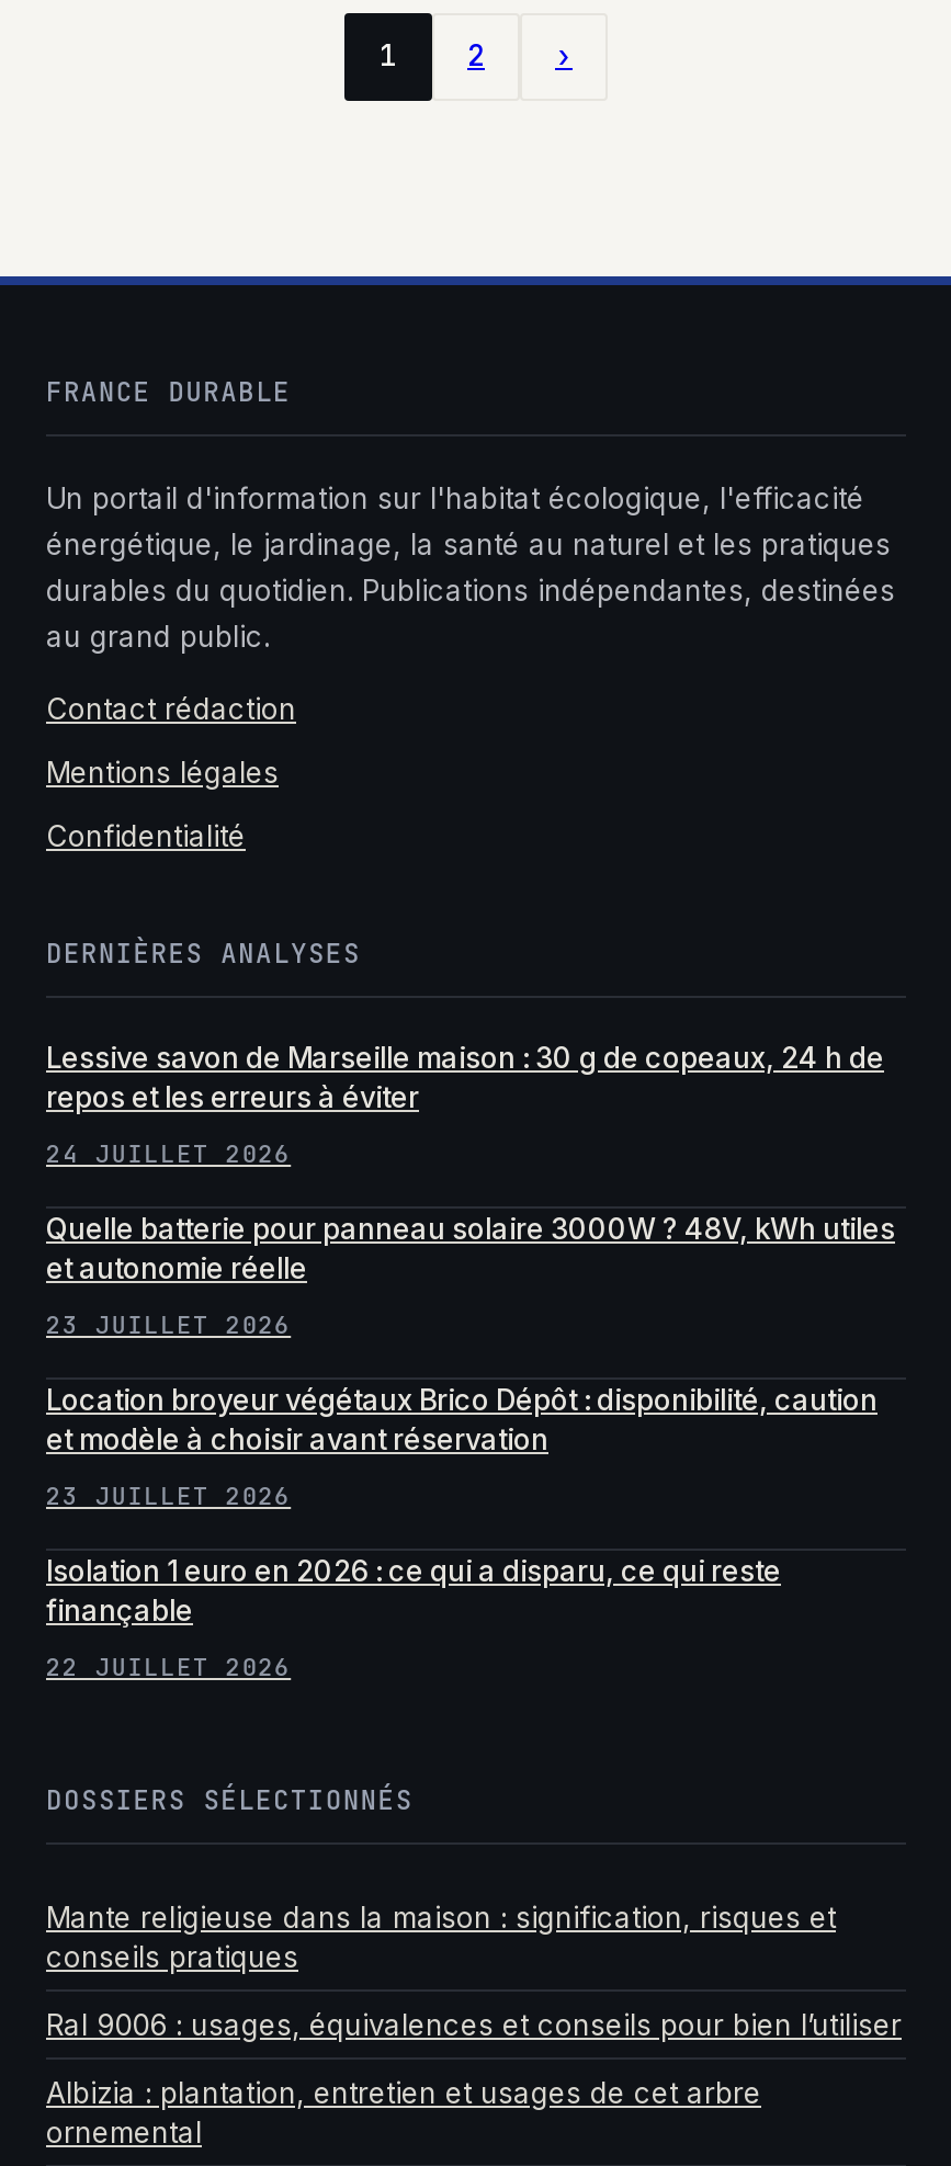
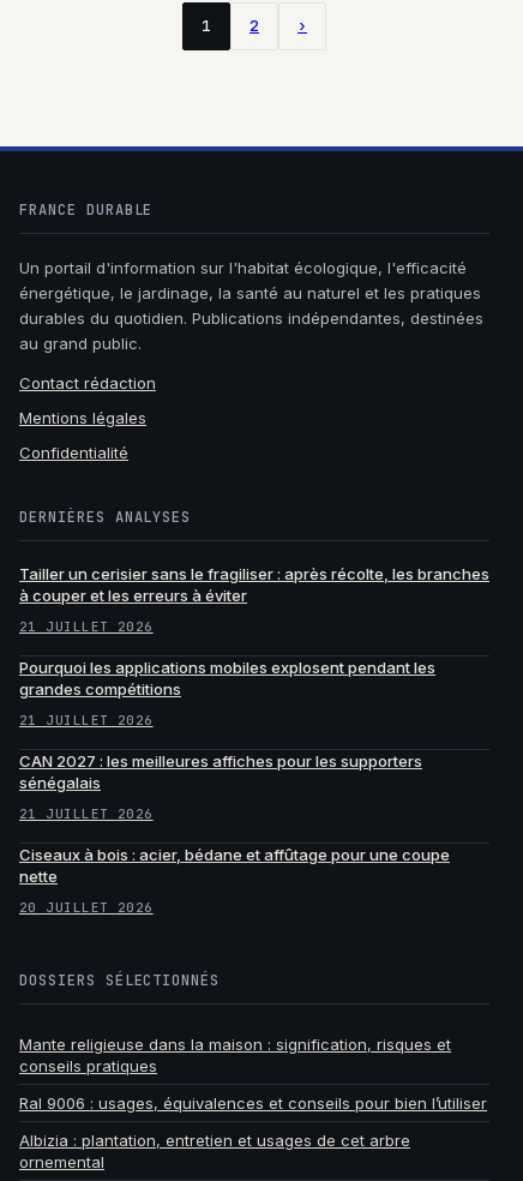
- Lessive savon de Marseille maison : 30 g de copeaux, 24 h de
- repos et les erreurs à éviter
+ Tailler un cerisier sans le fragiliser : après récolte, les branches
+ à couper et les erreurs à éviter

- 24 JUILLET 2026
+ 21 JUILLET 2026

- Quelle batterie pour panneau solaire 3000W ? 48V, kWh utiles
- et autonomie réelle
+ Pourquoi les applications mobiles explosent pendant les
+ grandes compétitions

- 23 JUILLET 2026
+ 21 JUILLET 2026

- Location broyeur végétaux Brico Dépôt : disponibilité, caution
- et modèle à choisir avant réservation
+ CAN 2027 : les meilleures affiches pour les supporters
+ sénégalais

- 23 JUILLET 2026
+ 21 JUILLET 2026

- Isolation 1 euro en 2026 : ce qui a disparu, ce qui reste
- finançable
+ Ciseaux à bois : acier, bédane et affûtage pour une coupe
+ nette

- 22 JUILLET 2026
+ 20 JUILLET 2026
